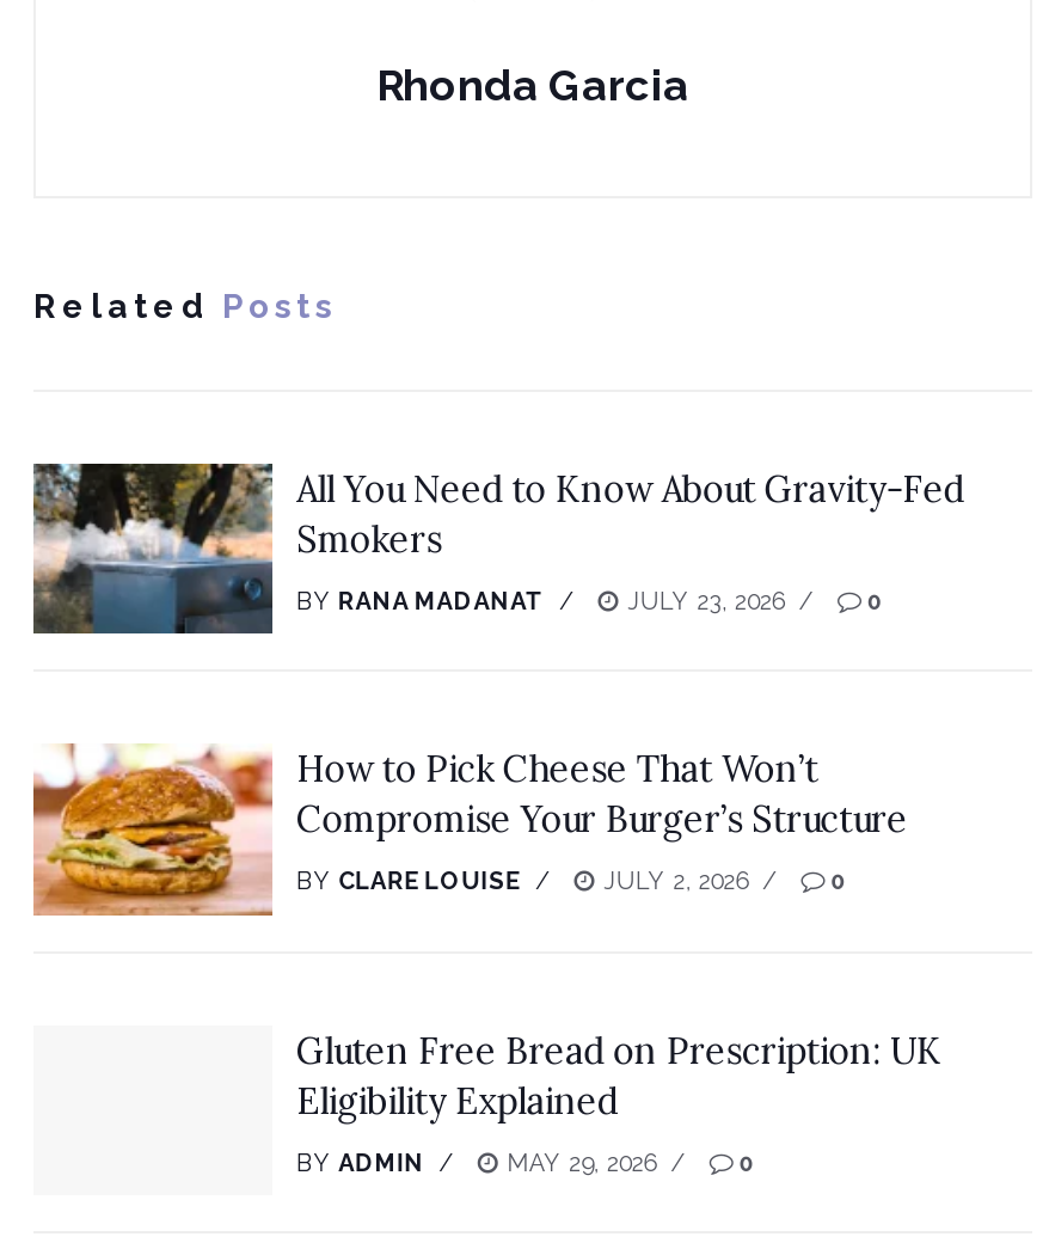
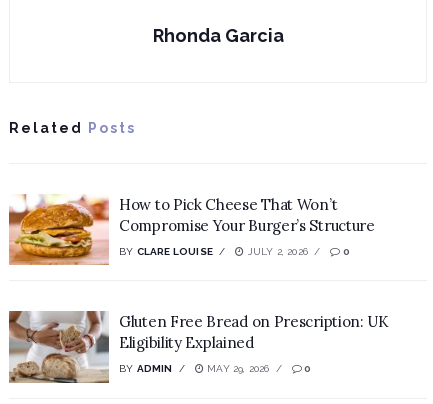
- [image]
- All You Need to Know About Gravity-Fed
- Smokers
- BY RANA MADANAT
- JULY 23, 2026
- 0

+ [image]
